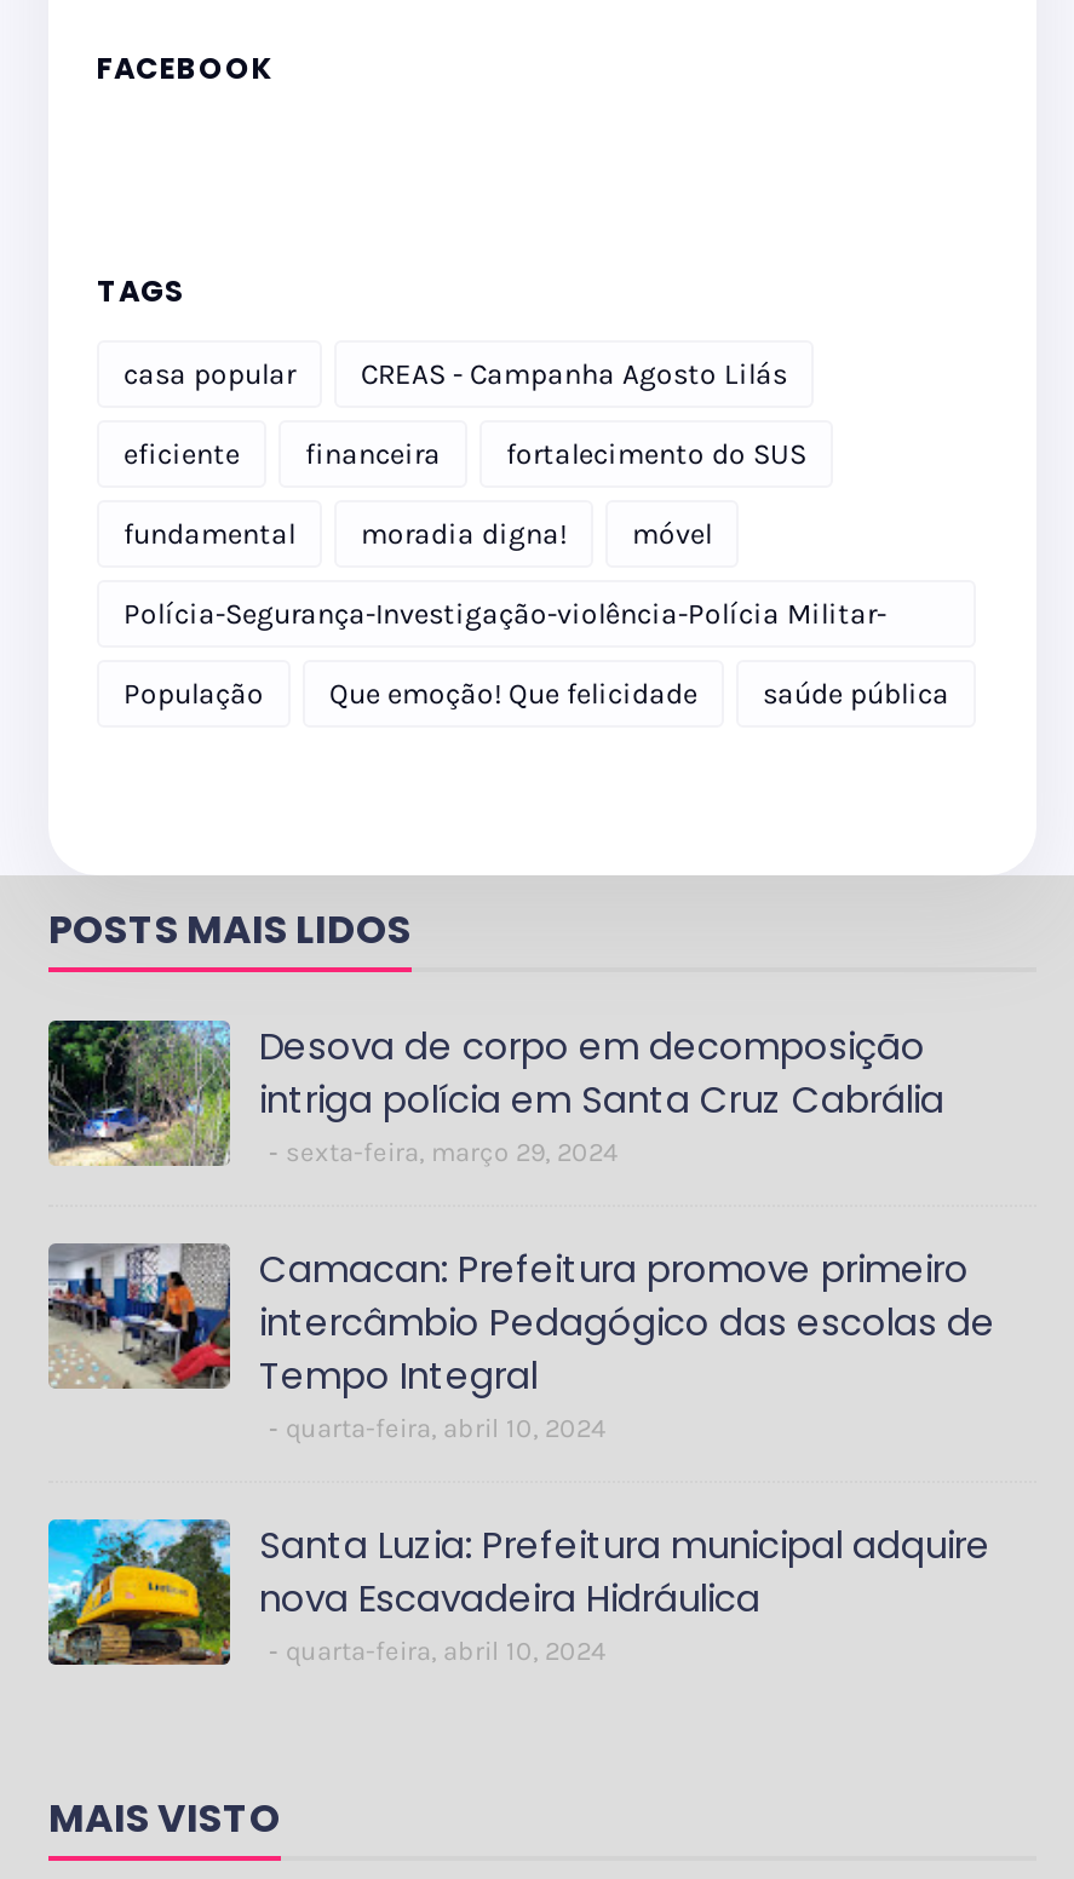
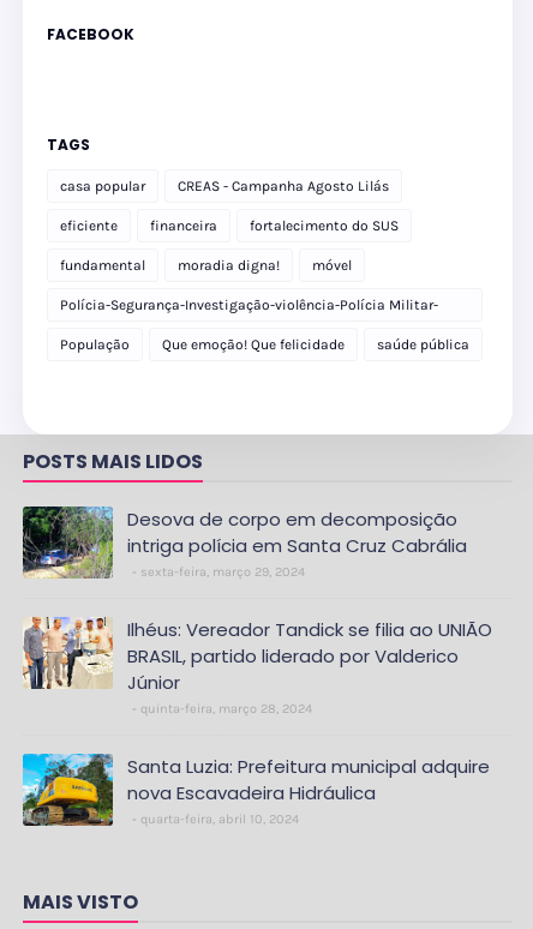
- [image]
- Camacan: Prefeitura promove primeiro
- intercâmbio Pedagógico das escolas de
- Tempo Integral
- quarta-feira, abril 10, 2024
+ [image]
+ Ilhéus: Vereador Tandick se filia ao UNIÃO
+ BRASIL, partido liderado por Valderico
+ Júnior
+ quinta-feira, março 28, 2024
